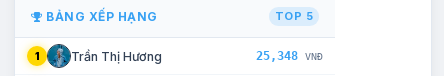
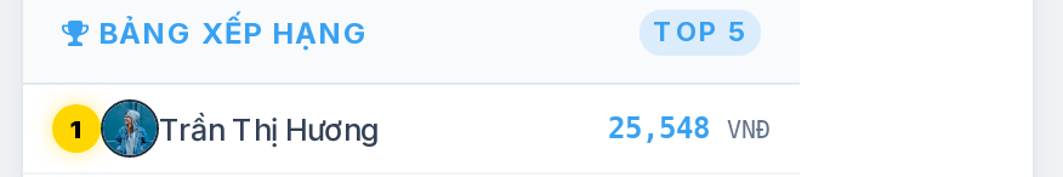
- 25,348 VNĐ
+ 25,548 VNĐ
